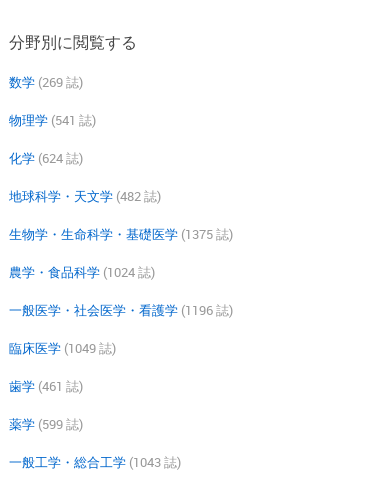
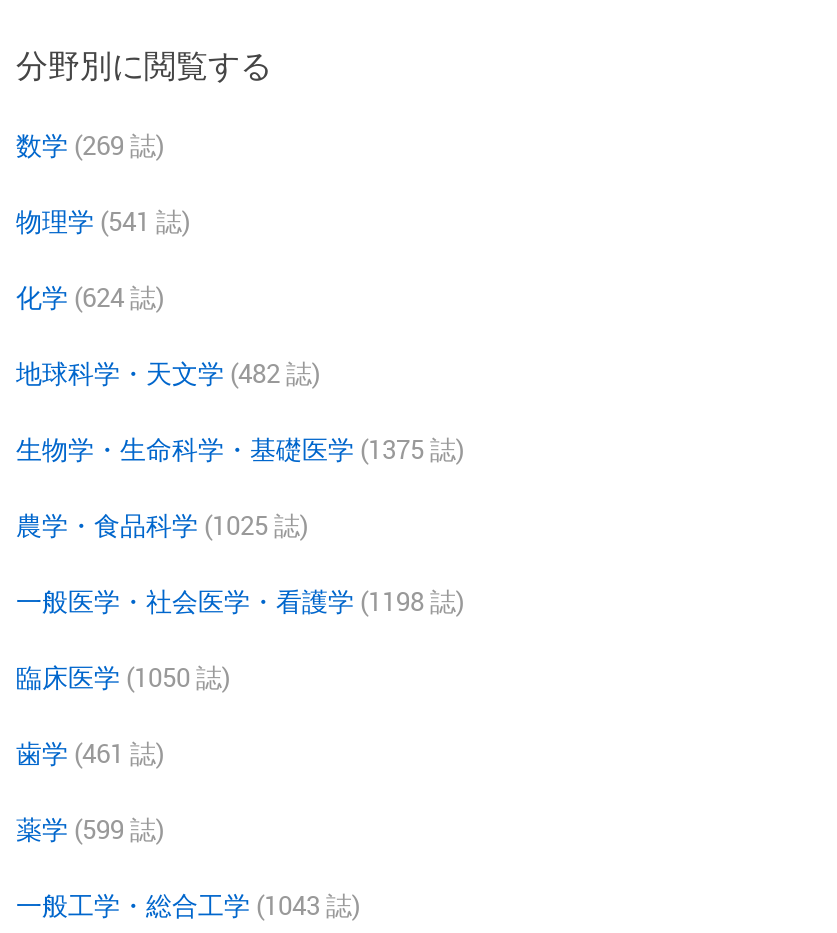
- 農学・食品科学 (1024 誌)
+ 農学・食品科学 (1025 誌)

- 一般医学・社会医学・看護学 (1196 誌)
+ 一般医学・社会医学・看護学 (1198 誌)

- 臨床医学 (1049 誌)
+ 臨床医学 (1050 誌)
